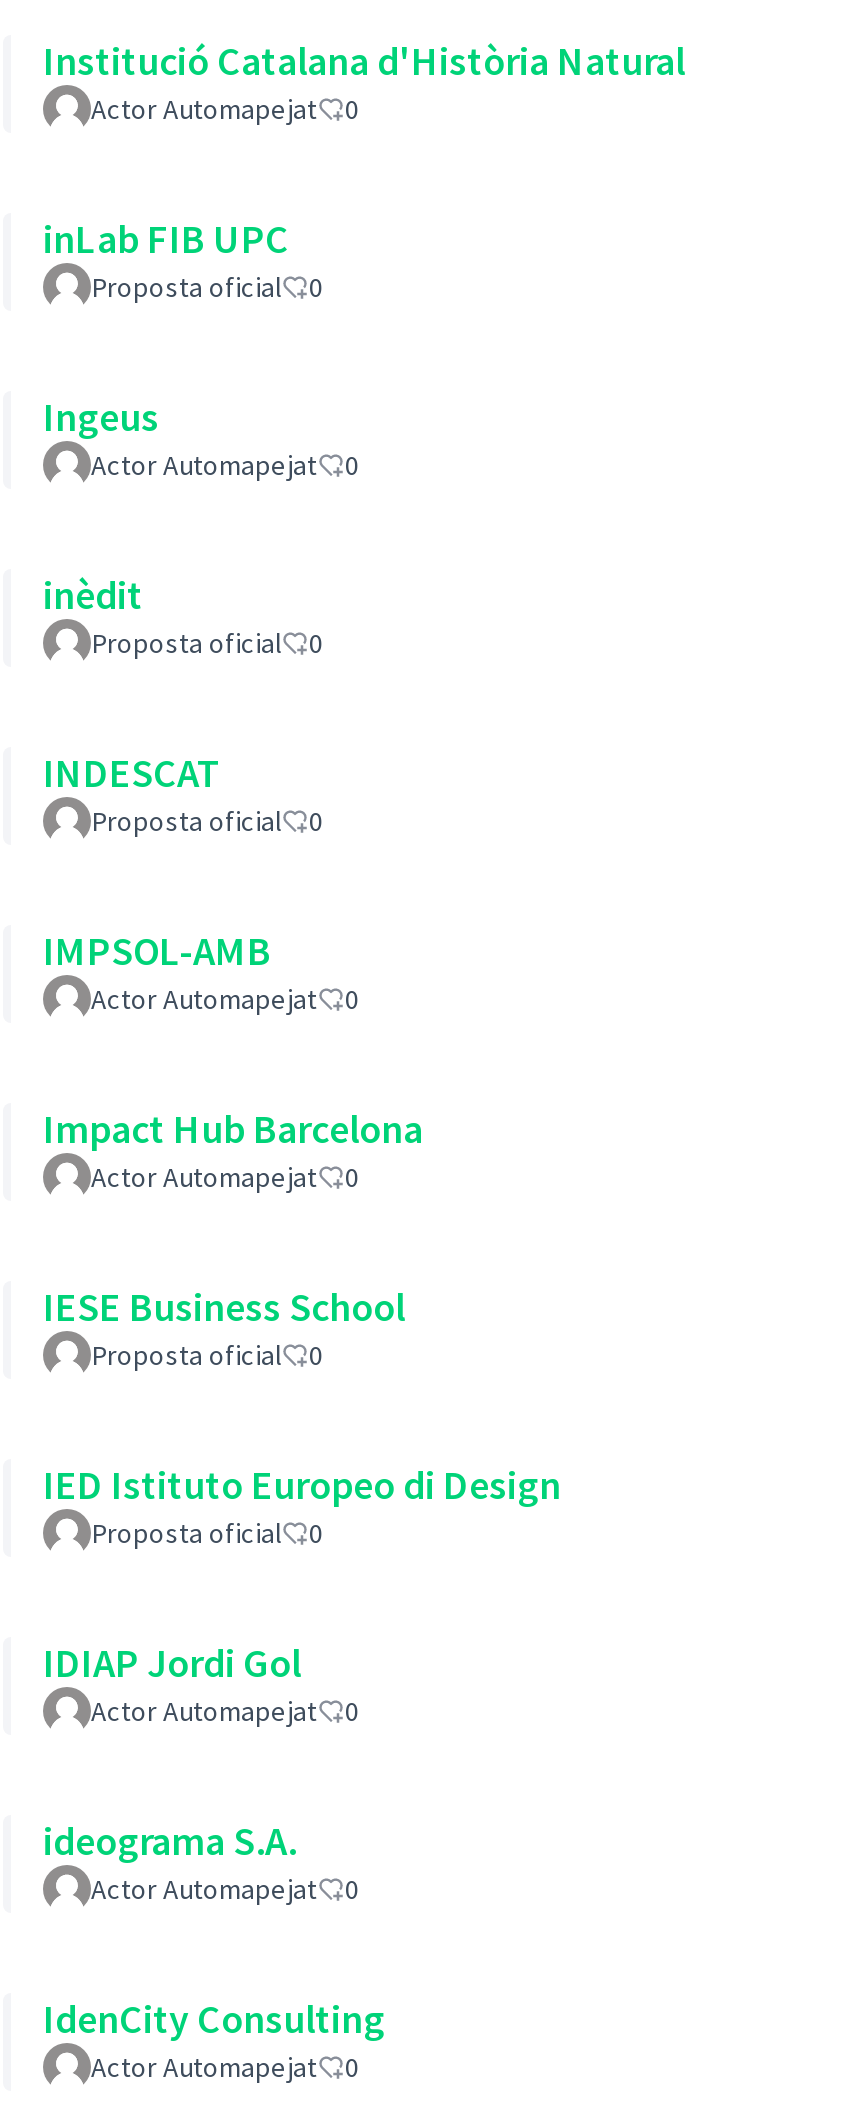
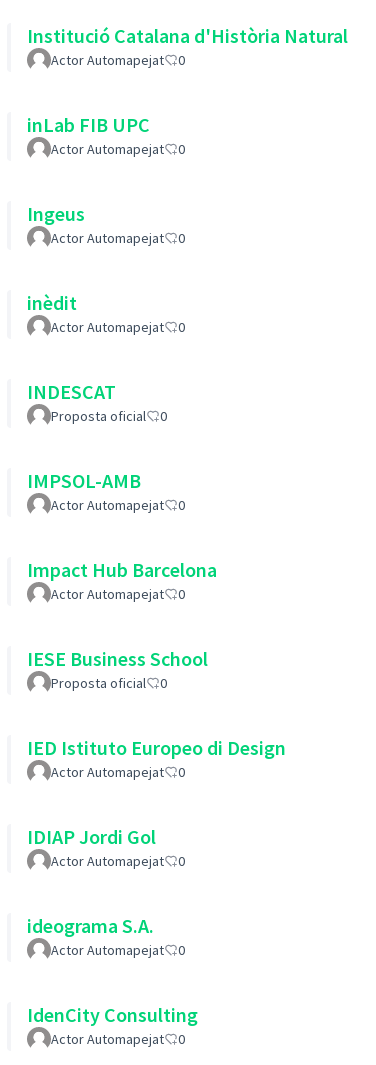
- Proposta oficial
+ Actor Automapejat

- Proposta oficial
+ Actor Automapejat

- Proposta oficial
+ Actor Automapejat
